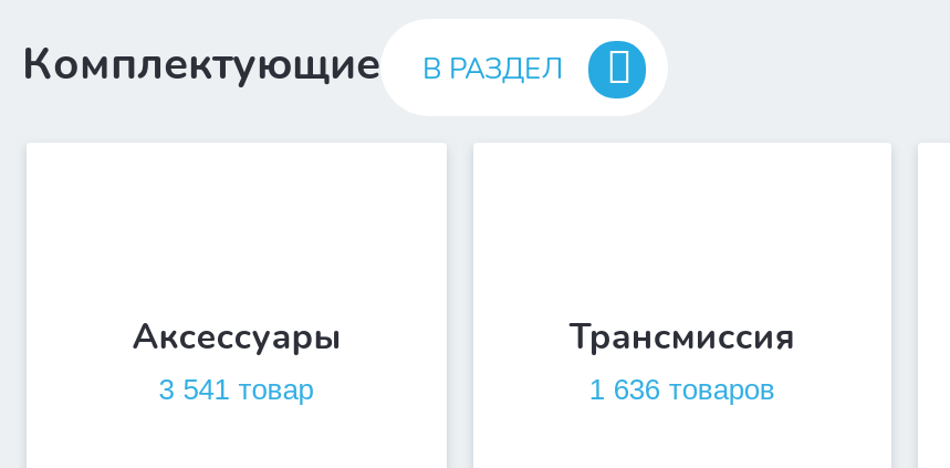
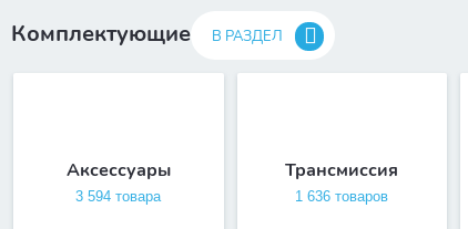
- 3 541 товар
+ 3 594 товара
